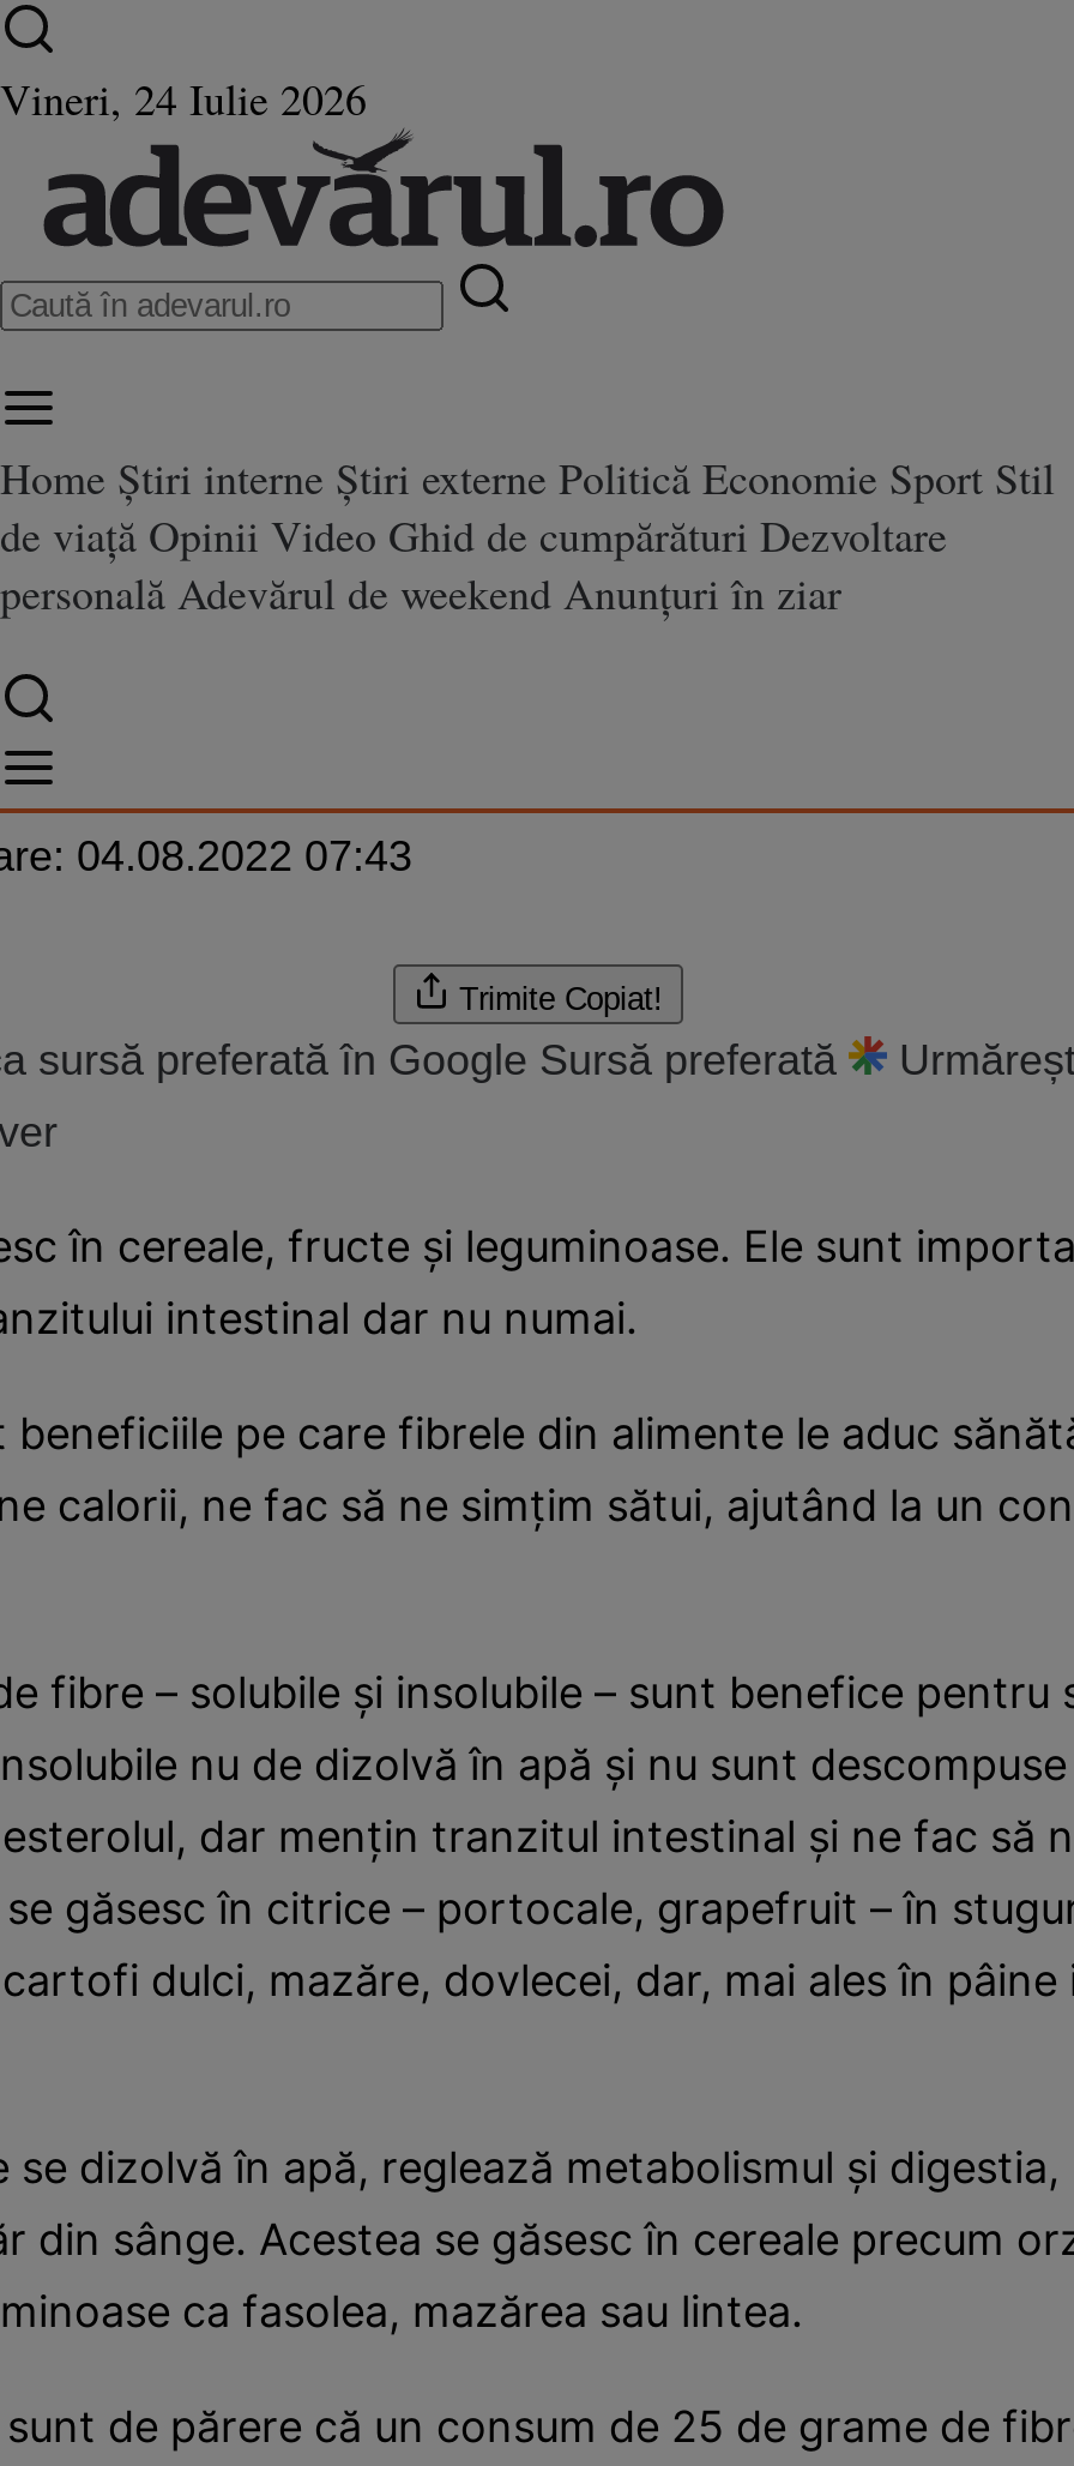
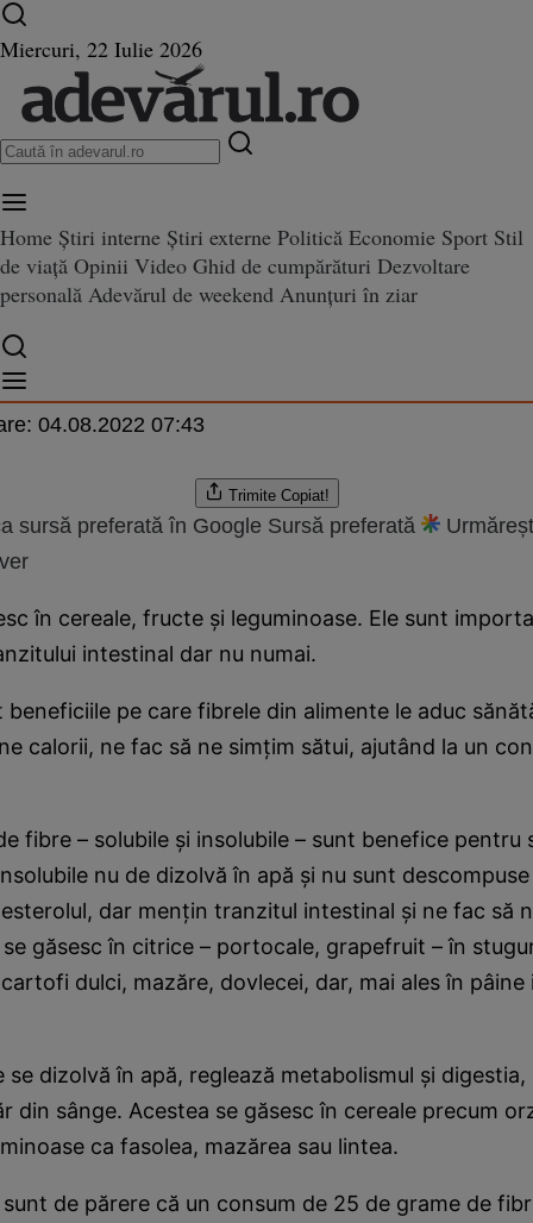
- Vineri, 24 Iulie 2026
+ Miercuri, 22 Iulie 2026
